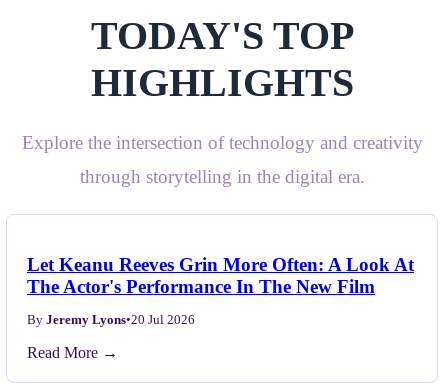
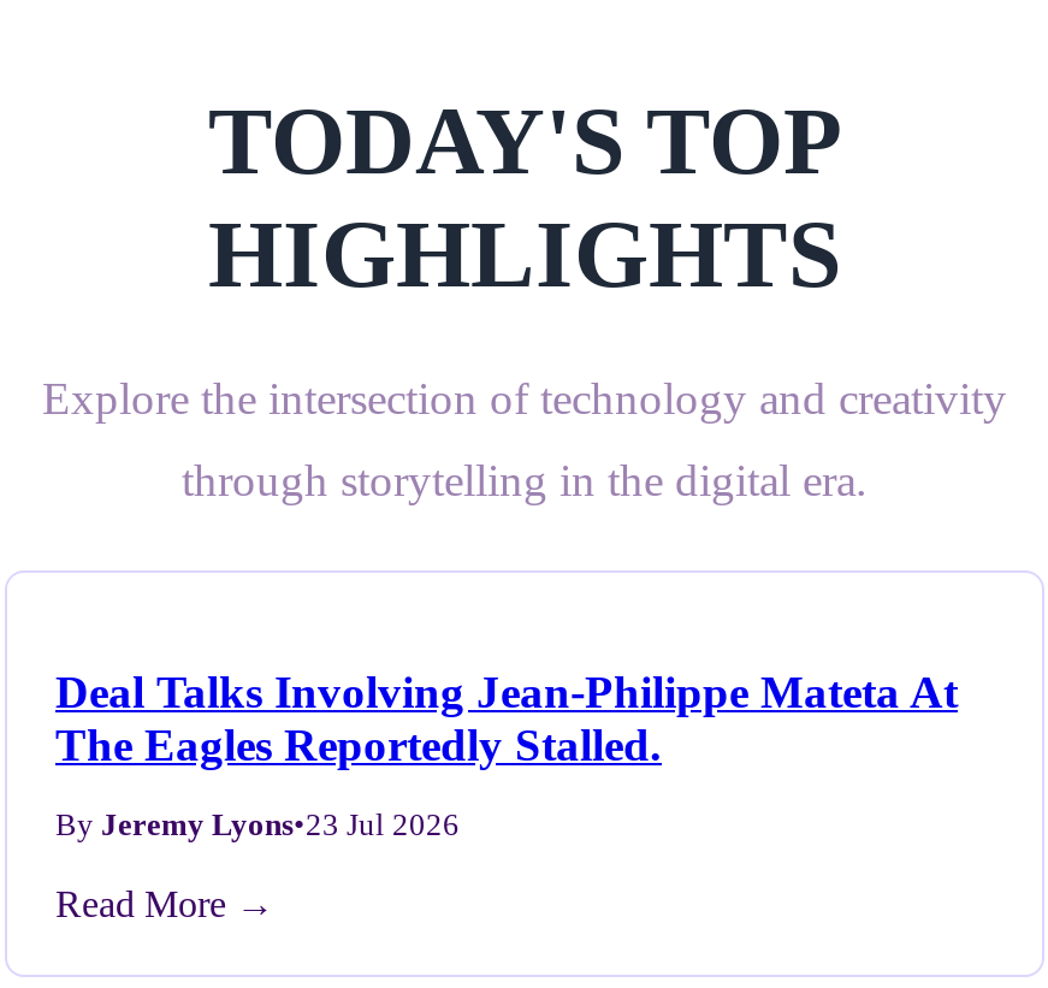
- Let Keanu Reeves Grin More Often: A Look At
- The Actor's Performance In The New Film
+ Deal Talks Involving Jean-Philippe Mateta At
+ The Eagles Reportedly Stalled.

- By Jeremy Lyons•20 Jul 2026
+ By Jeremy Lyons•23 Jul 2026
